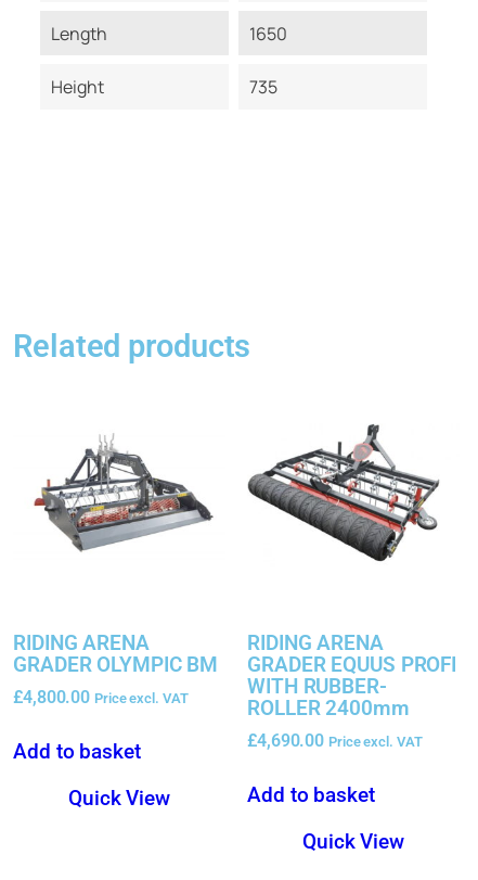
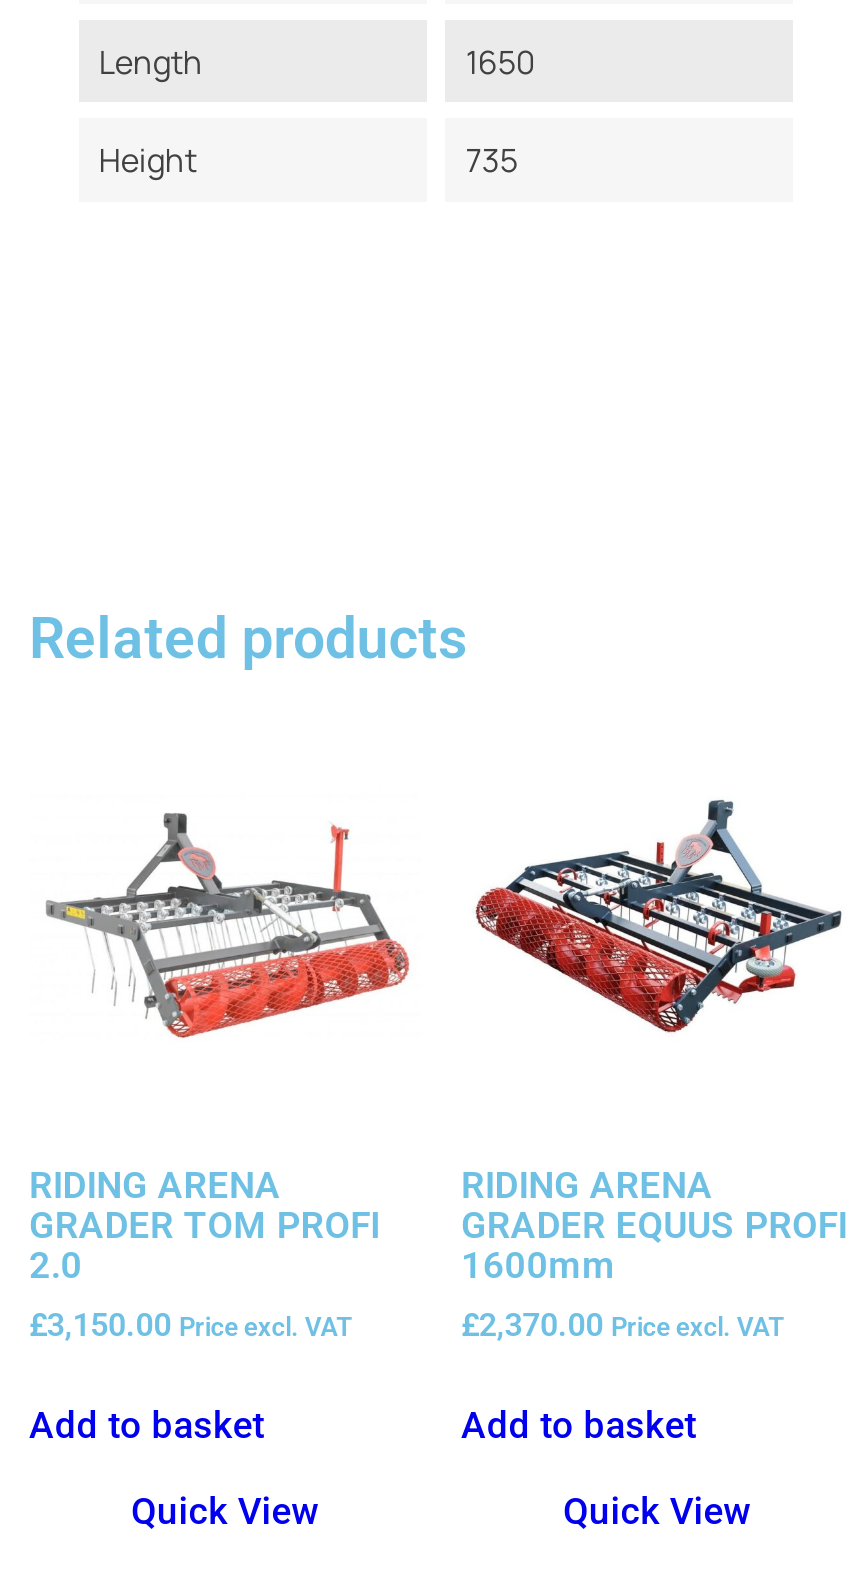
- [image]
+ [image]

- [image]
+ [image]

- GRADER OLYMPIC BM
- £4,800.00 Price excl. VAT
+ GRADER TOM PROFI
+ 2.0
+ £3,150.00 Price excl. VAT

- WITH RUBBER-
- ROLLER 2400mm
- £4,690.00 Price excl. VAT
+ 1600mm
+ £2,370.00 Price excl. VAT

moved down: Add to basket | Quick View
